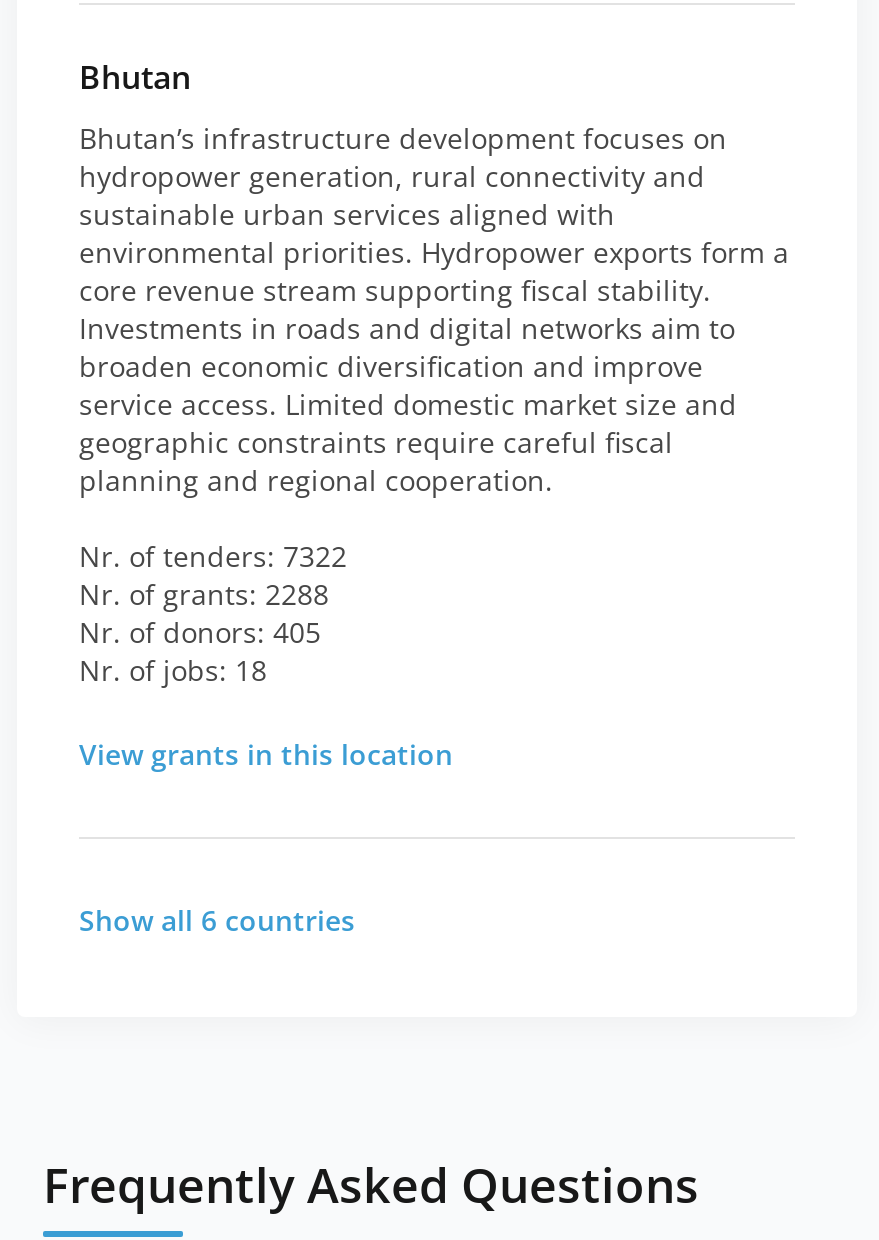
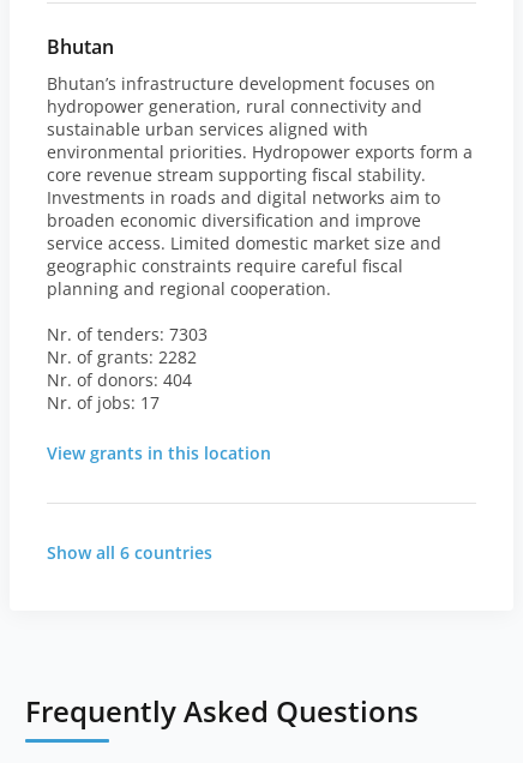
- Nr. of tenders: 7322
+ Nr. of tenders: 7303

- Nr. of grants: 2288
+ Nr. of grants: 2282

- Nr. of donors: 405
+ Nr. of donors: 404

- Nr. of jobs: 18
+ Nr. of jobs: 17
